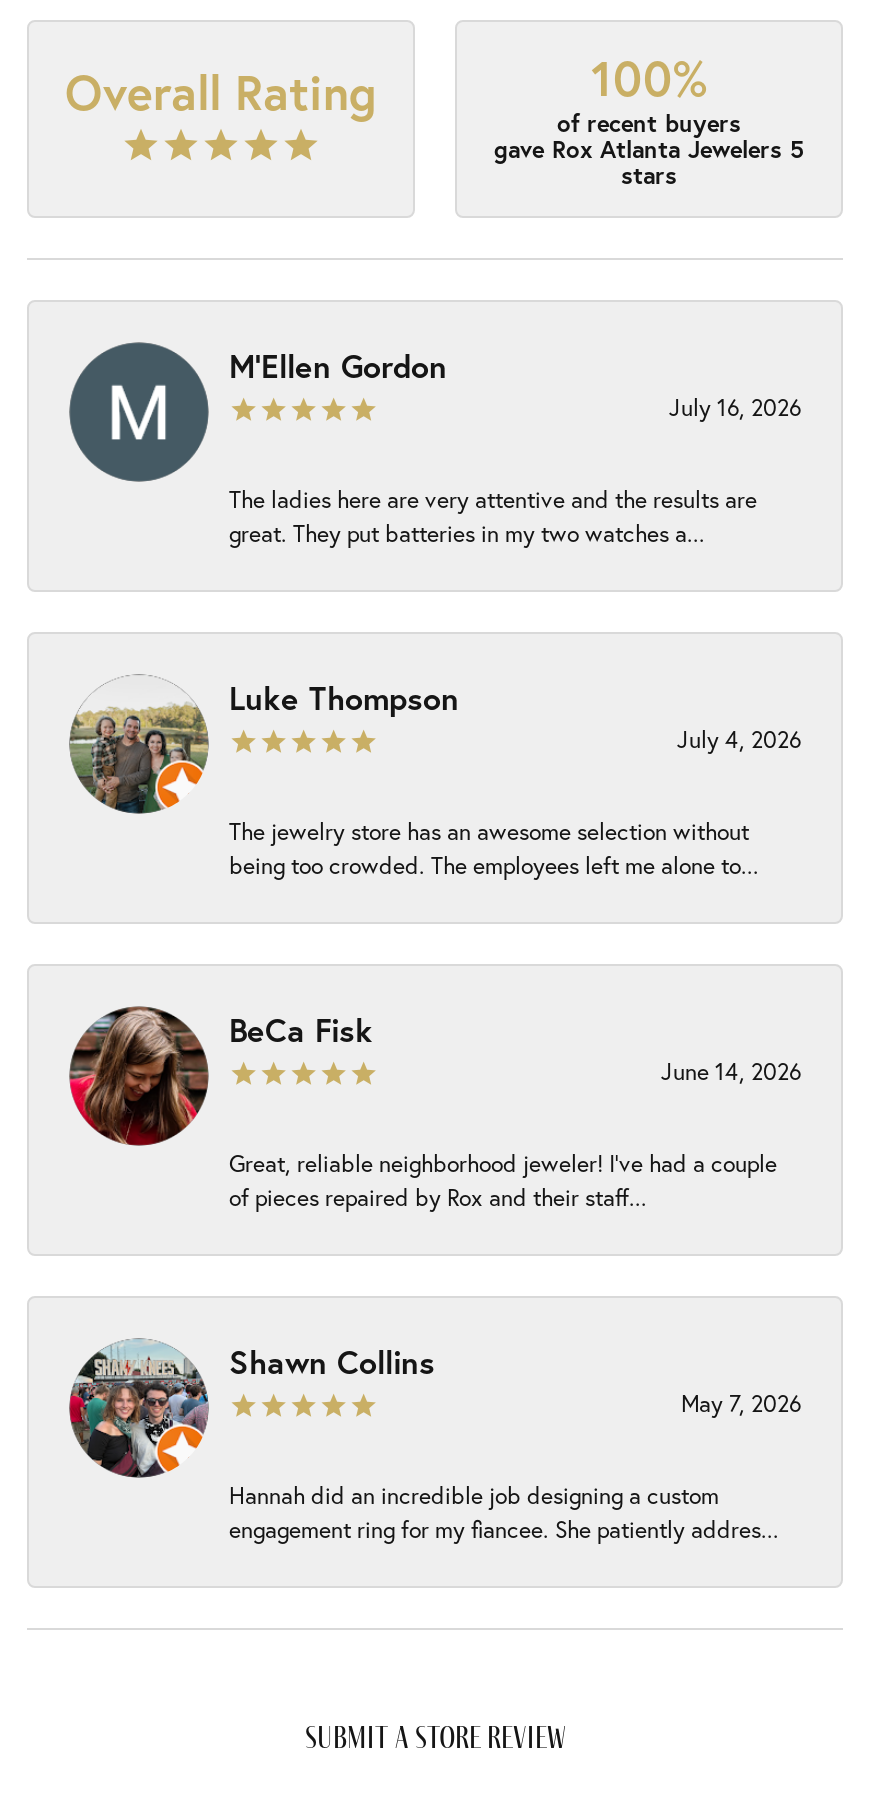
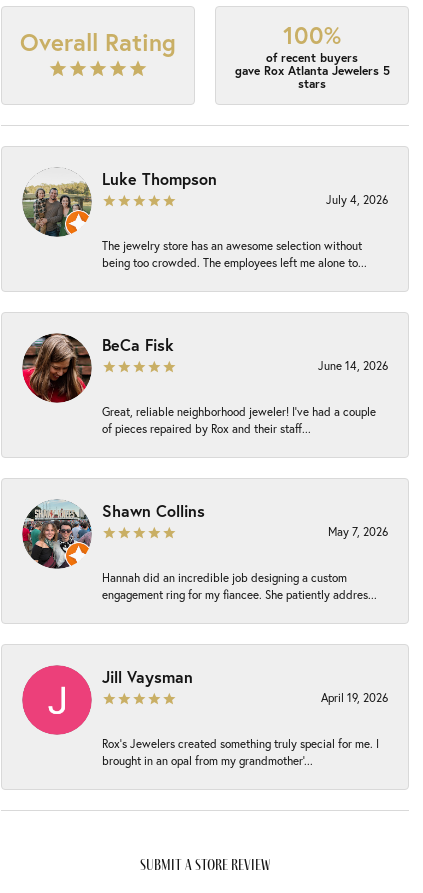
- [image]
- M'Ellen Gordon
- July 16, 2026
- The ladies here are very attentive and the results are
- great. They put batteries in my two watches a...

moved up: [image] | Luke Thompson | July 4, 2026 | ... | Hannah did an incredible job designing a custom | engagement ring for my fiancee. She patiently addres...

+ [image]
+ Jill Vaysman
+ April 19, 2026
+ Rox’s Jewelers created something truly special for me. I
+ brought in an opal from my grandmother’...
